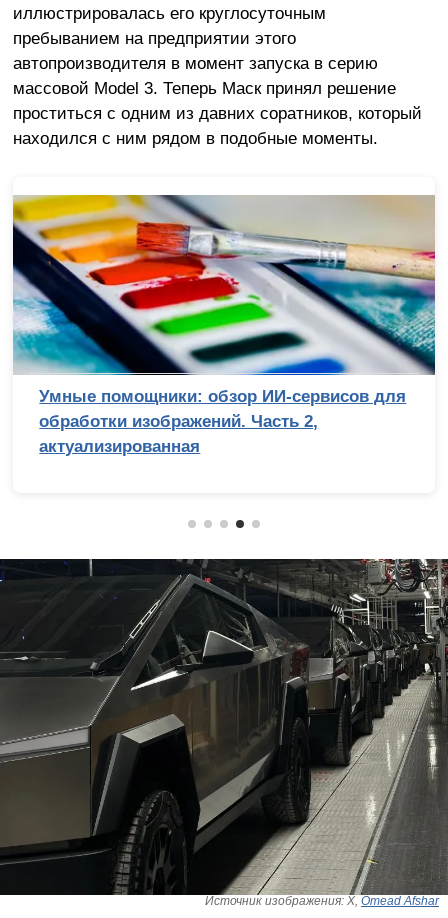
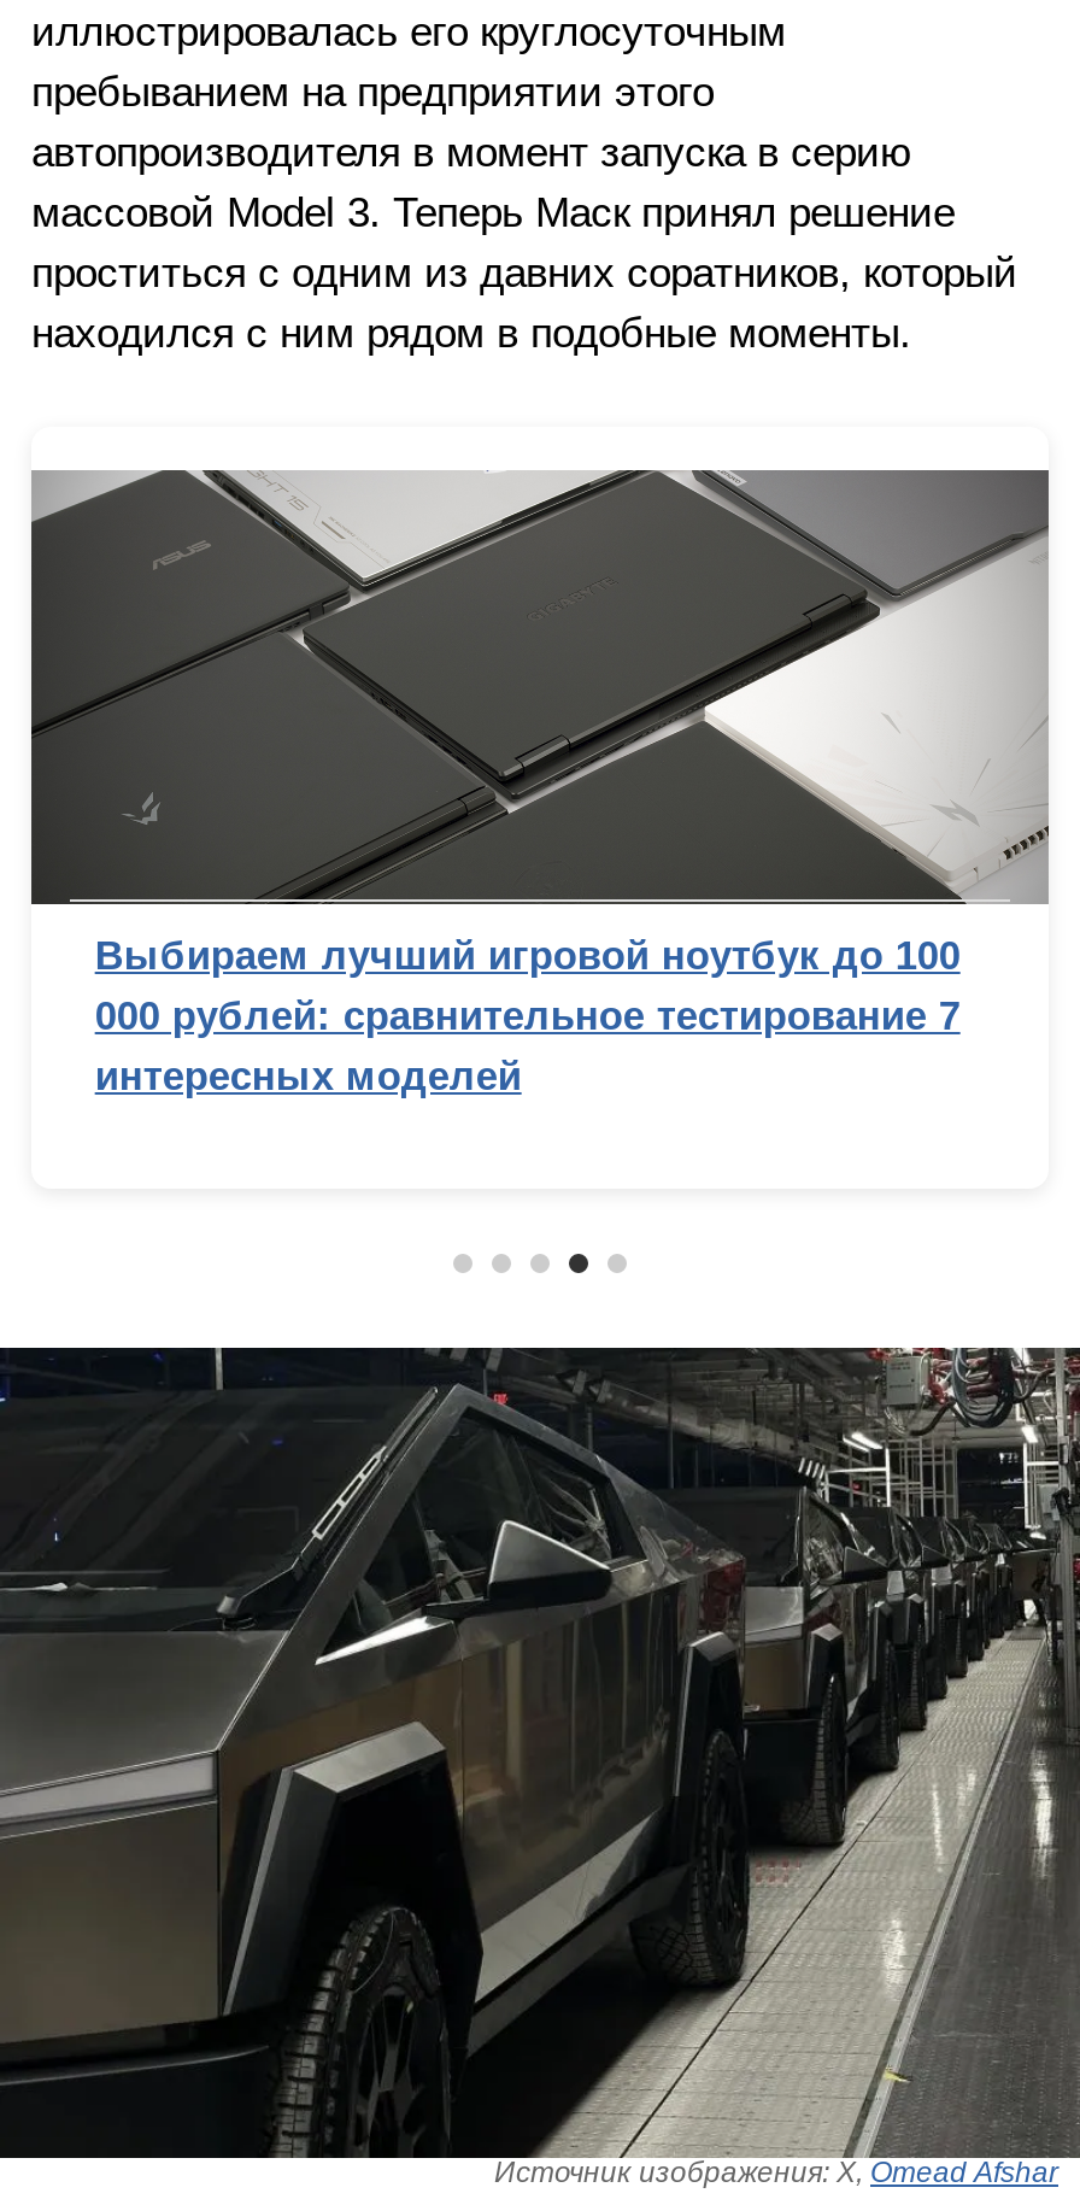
- [image]
- Умные помощники: обзор ИИ-сервисов для
- обработки изображений. Часть 2,
- актуализированная
+ [image]
+ Выбираем лучший игровой ноутбук до 100
+ 000 рублей: сравнительное тестирование 7
+ интересных моделей
